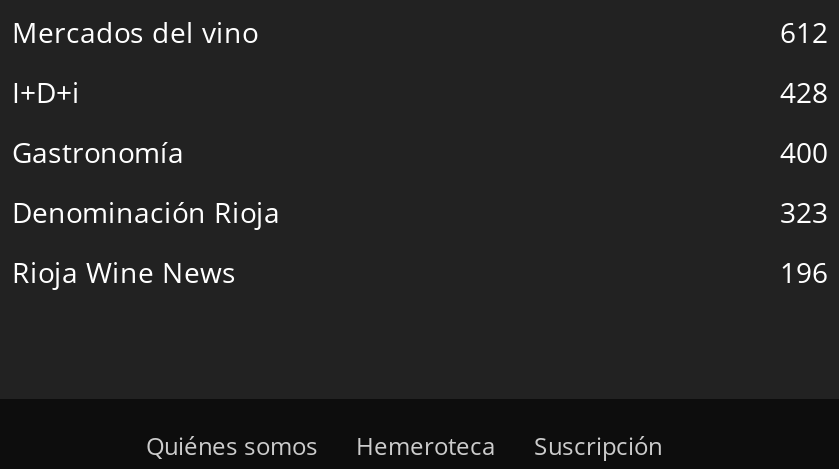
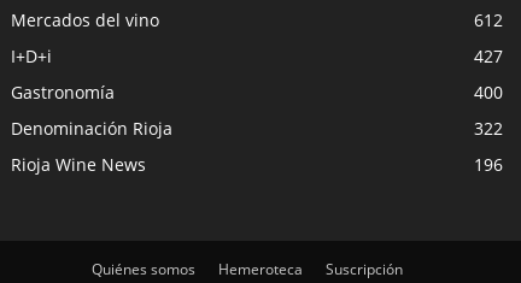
- 428
+ 427

- 323
+ 322
